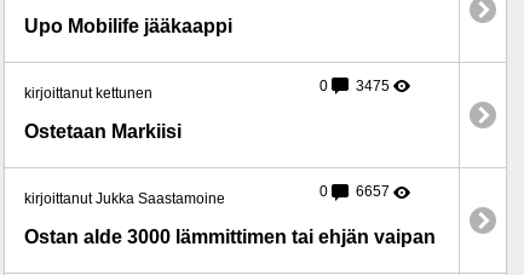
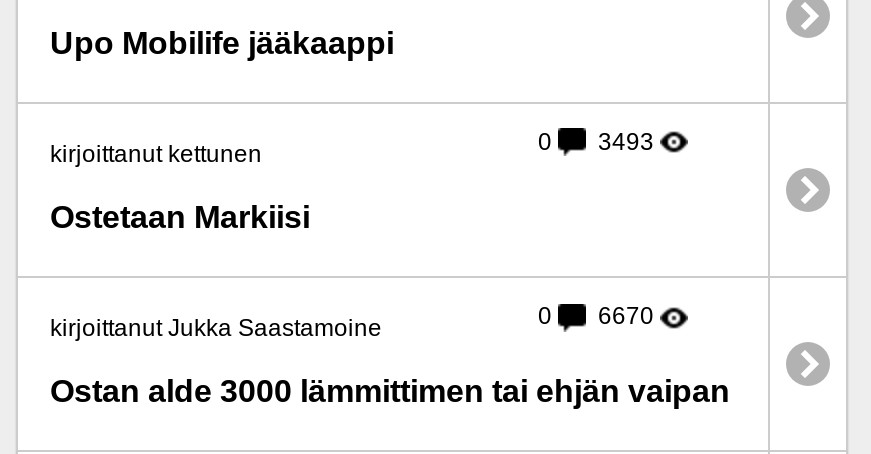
- 3475
+ 3493

- 0 6657
+ 0 6670
